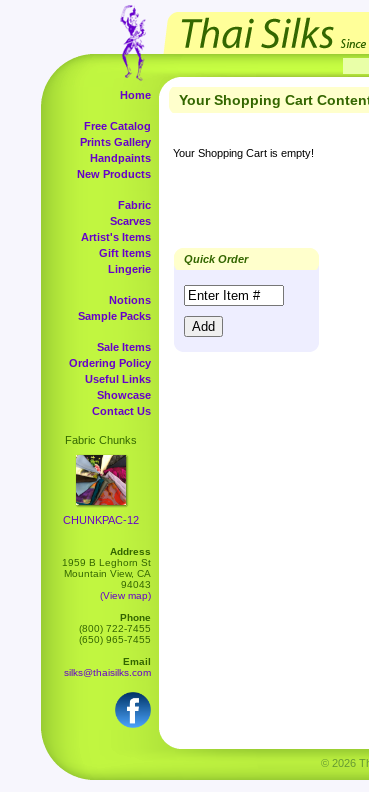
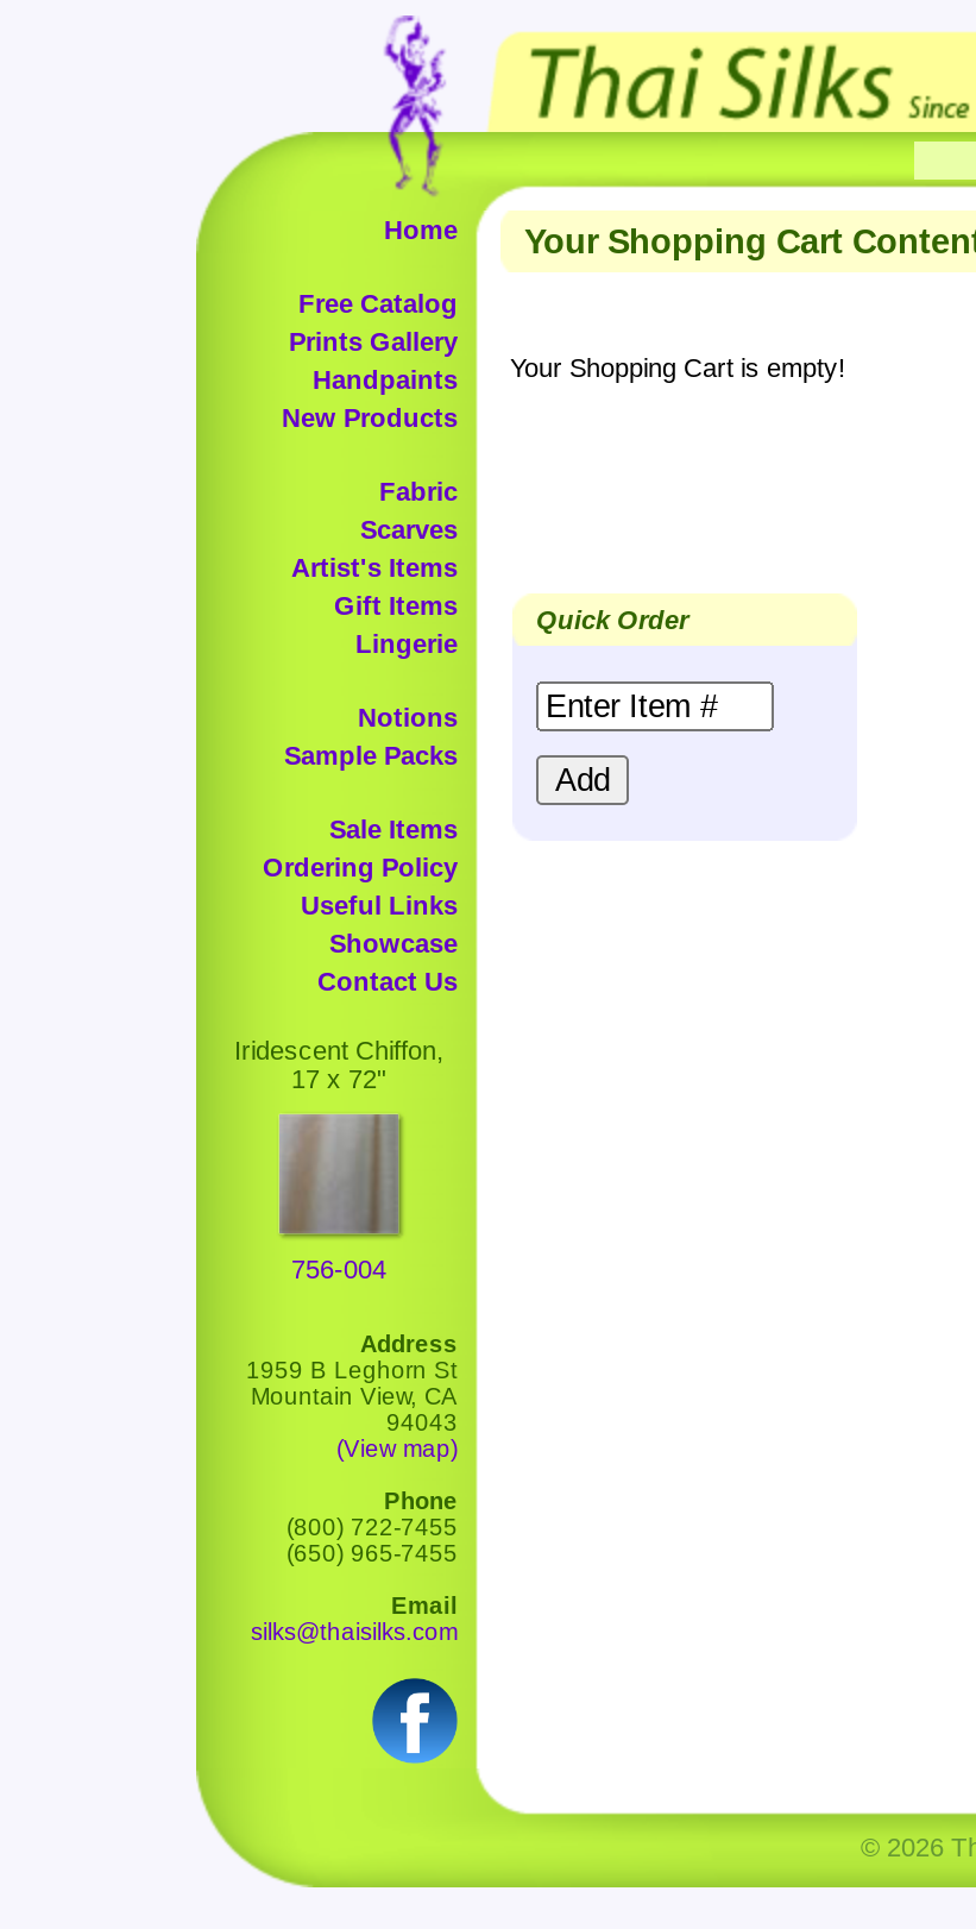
- Fabric Chunks
+ Iridescent Chiffon,
+ 17 x 72"

- [image]
- CHUNKPAC-12
+ [image]
+ 756-004
